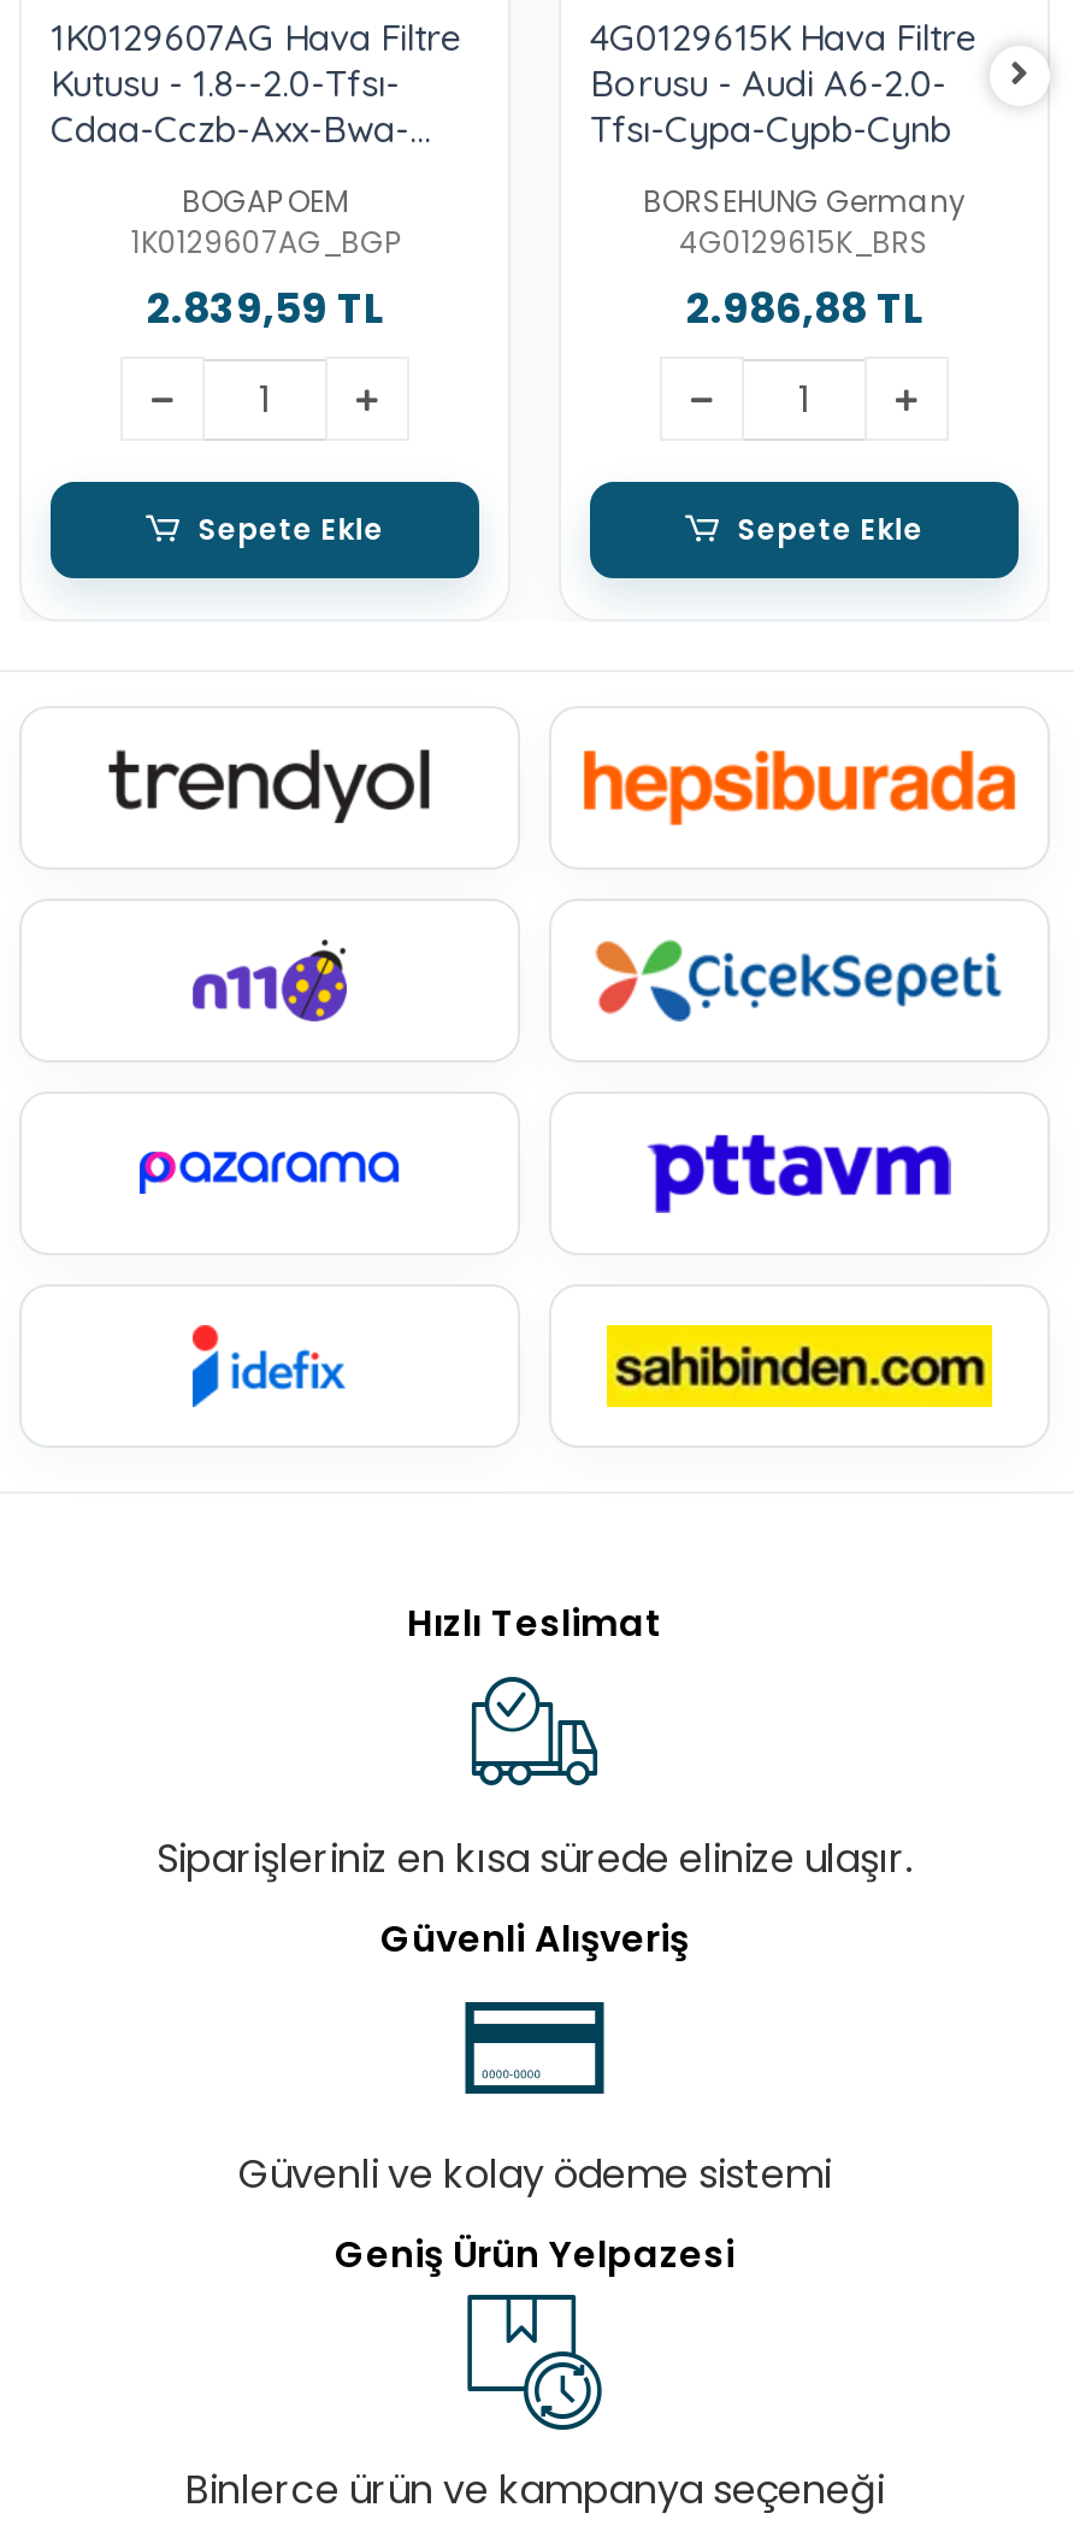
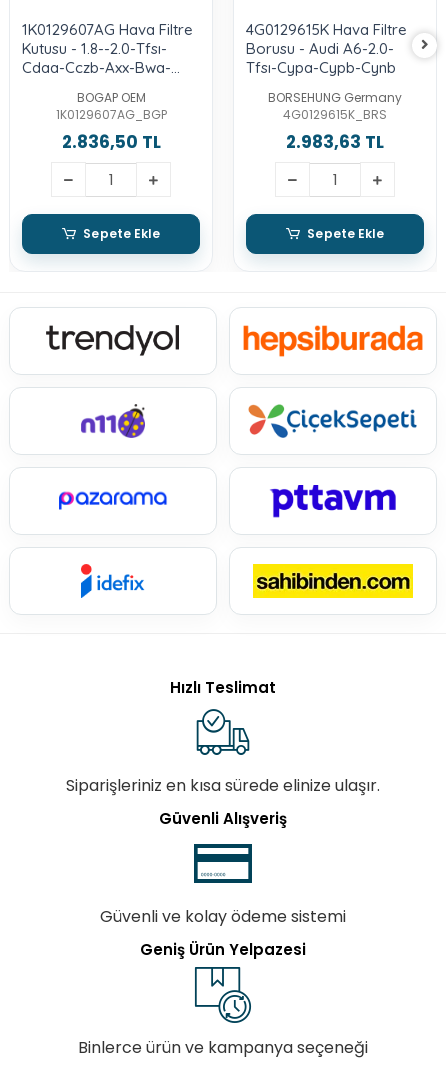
- 2.839,59 TL
+ 2.836,50 TL

- 2.986,88 TL
+ 2.983,63 TL
